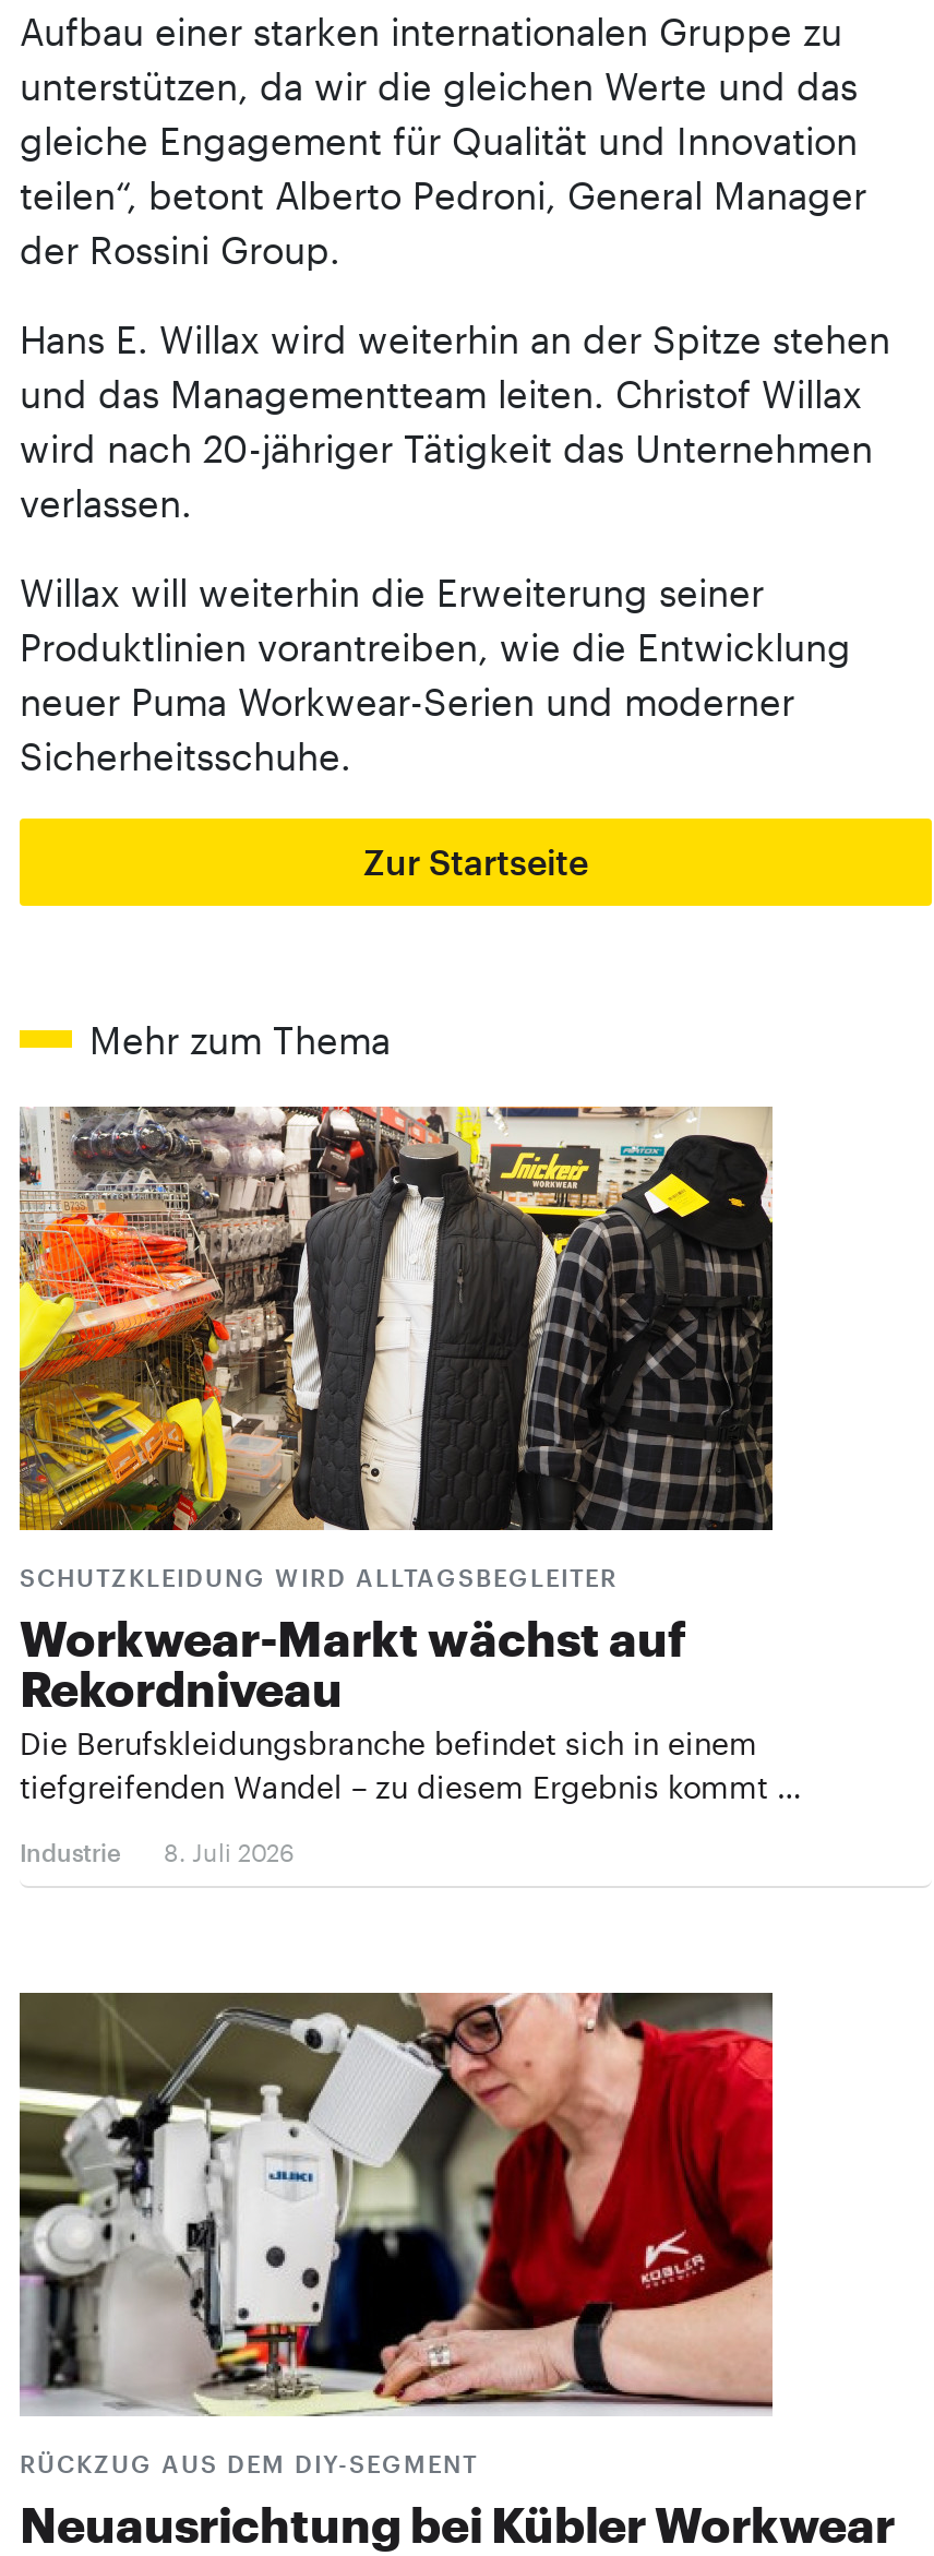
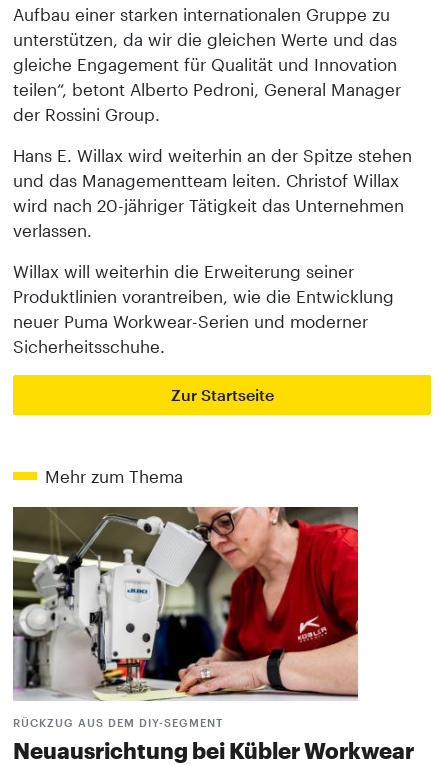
- [image]
- SCHUTZKLEIDUNG WIRD ALLTAGSBEGLEITER
- Workwear-Markt wächst auf
- Rekordniveau
- Die Berufskleidungsbranche befindet sich in einem
- tiefgreifenden Wandel – zu diesem Ergebnis kommt …
- Industrie
- 8. Juli 2026
